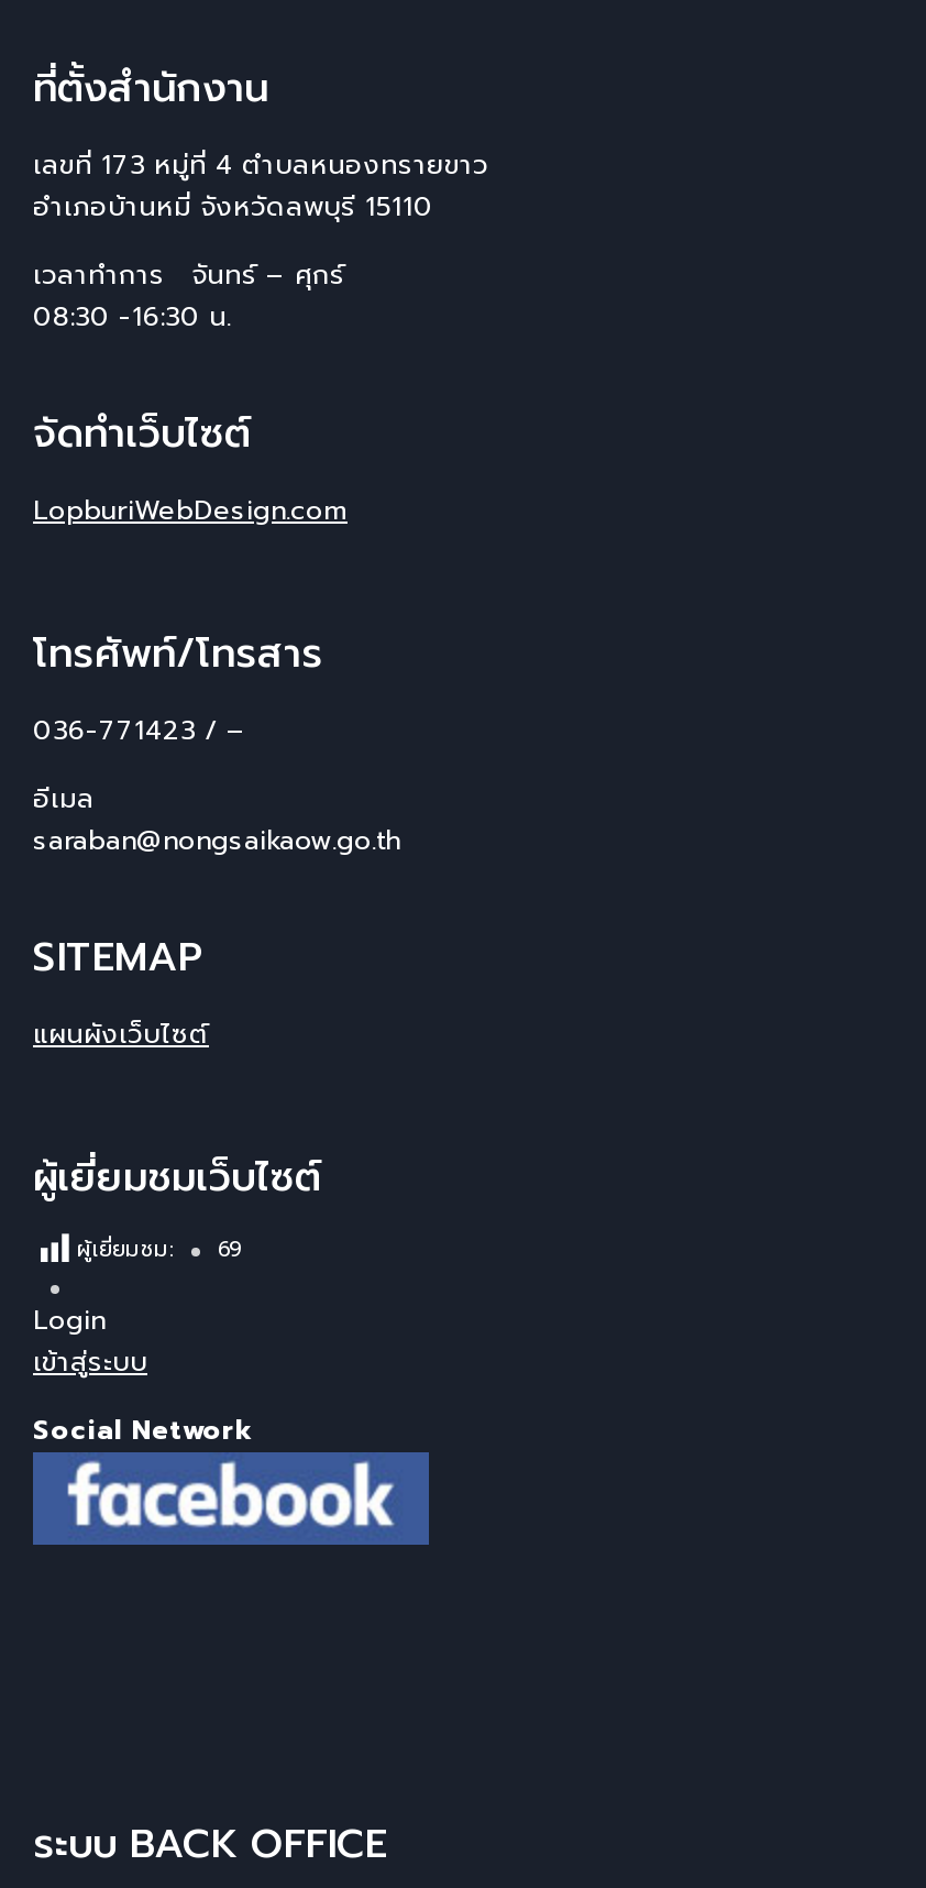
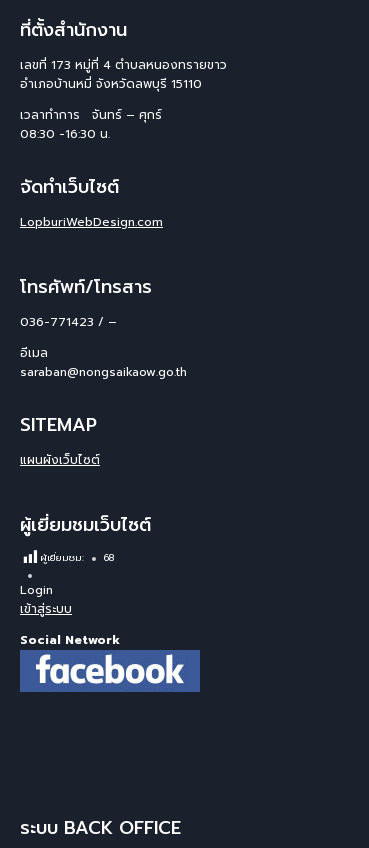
- ผู้เยี่ยมชม: 69
+ ผู้เยี่ยมชม: 68
